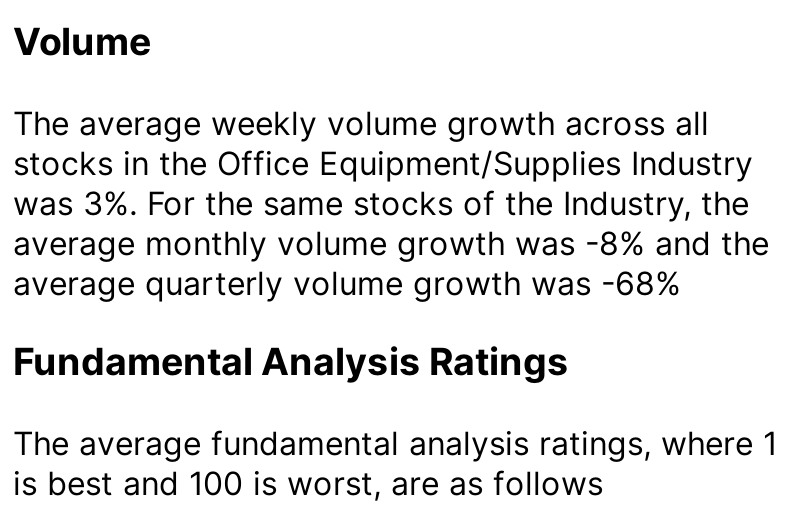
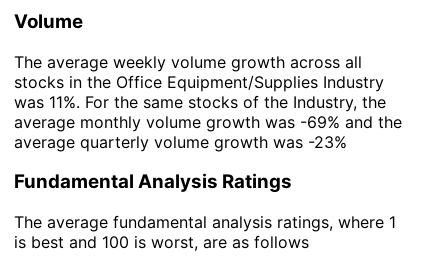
- was 3%. For the same stocks of the Industry, the
+ was 11%. For the same stocks of the Industry, the

- average monthly volume growth was -8% and the
+ average monthly volume growth was -69% and the

- average quarterly volume growth was -68%
+ average quarterly volume growth was -23%
